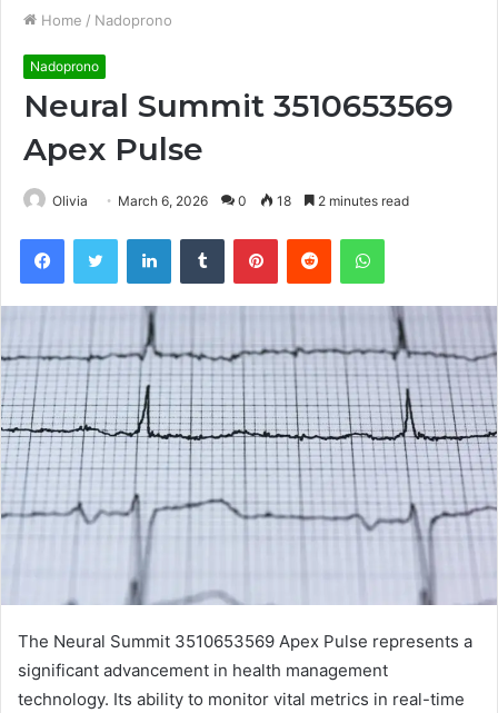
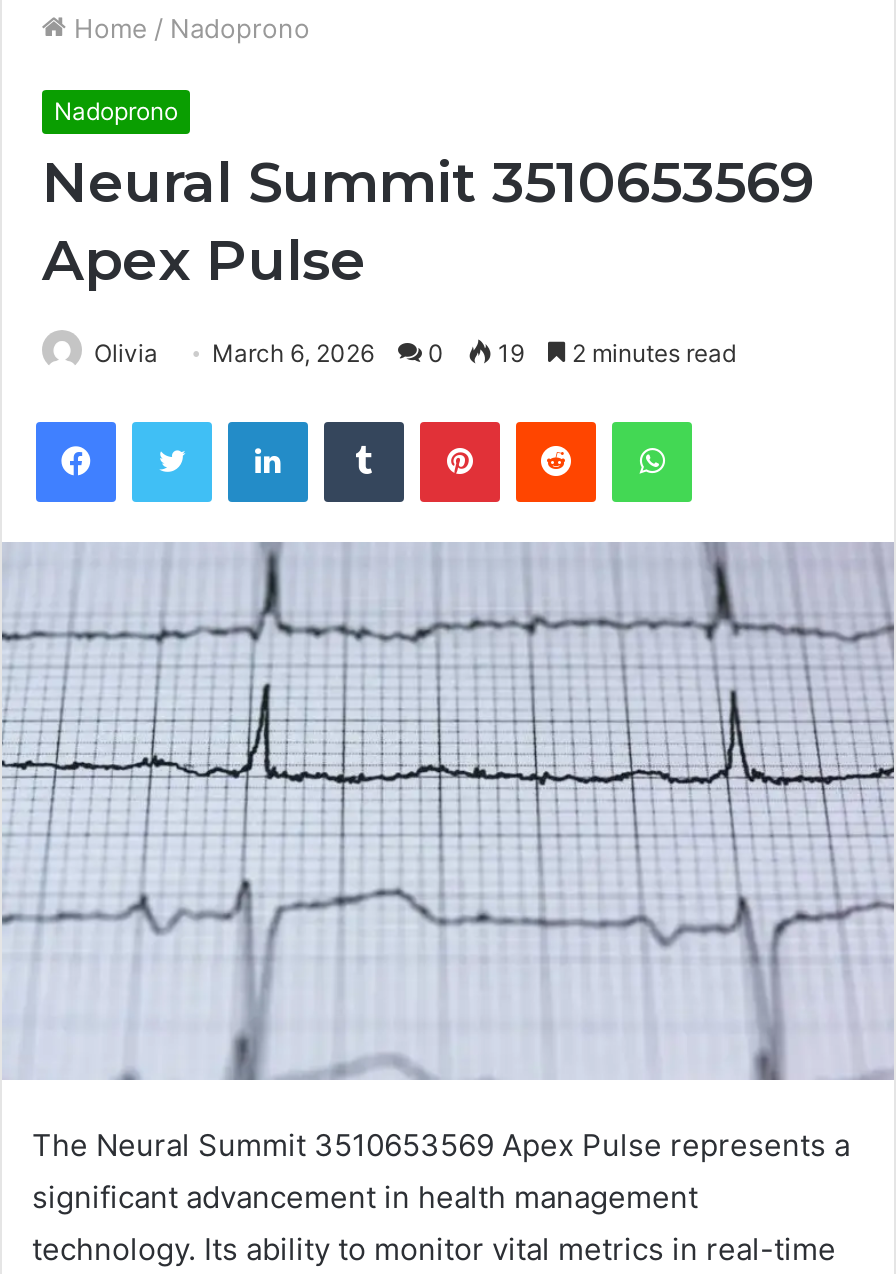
- Olivia March 6, 2026 0 18 2 minutes read
+ Olivia March 6, 2026 0 19 2 minutes read
